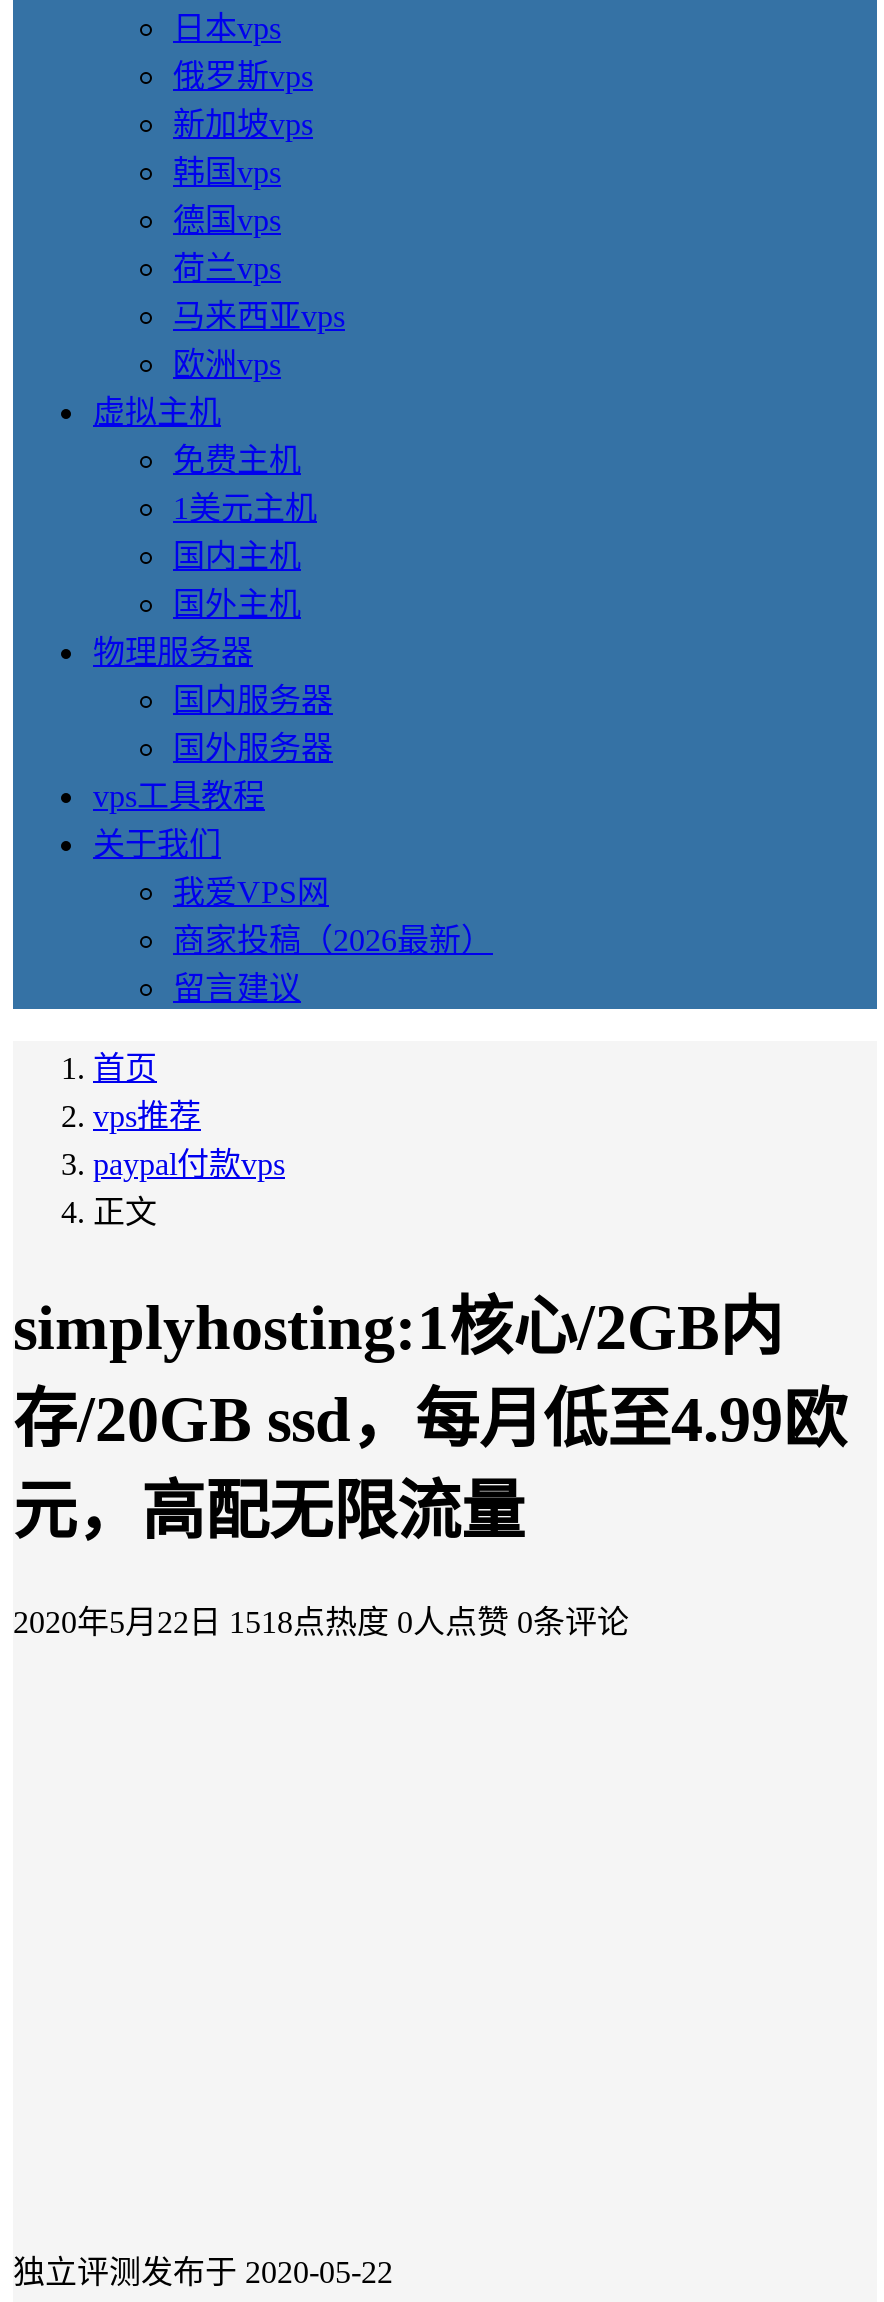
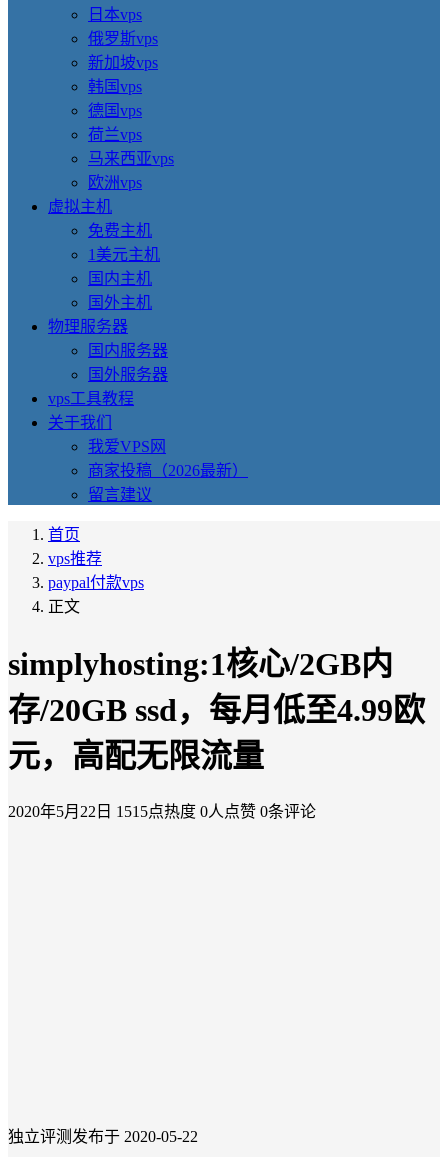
- 2020年5月22日 1518点热度 0人点赞 0条评论
+ 2020年5月22日 1515点热度 0人点赞 0条评论
